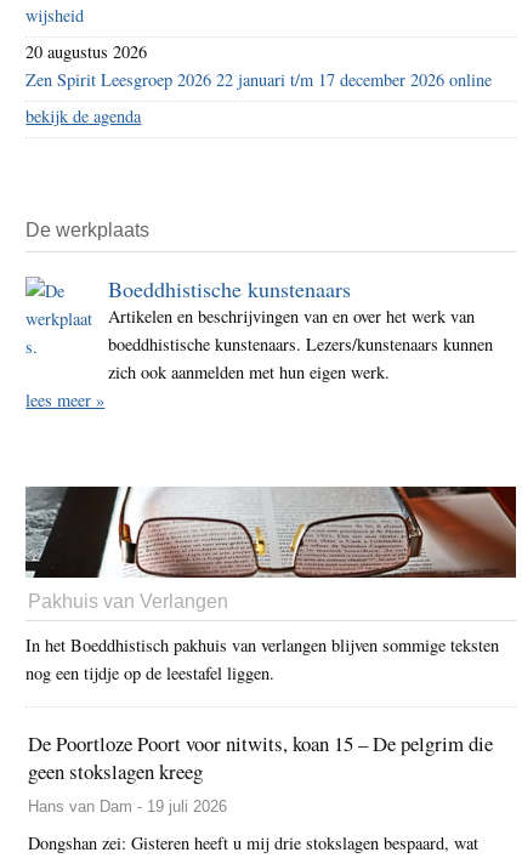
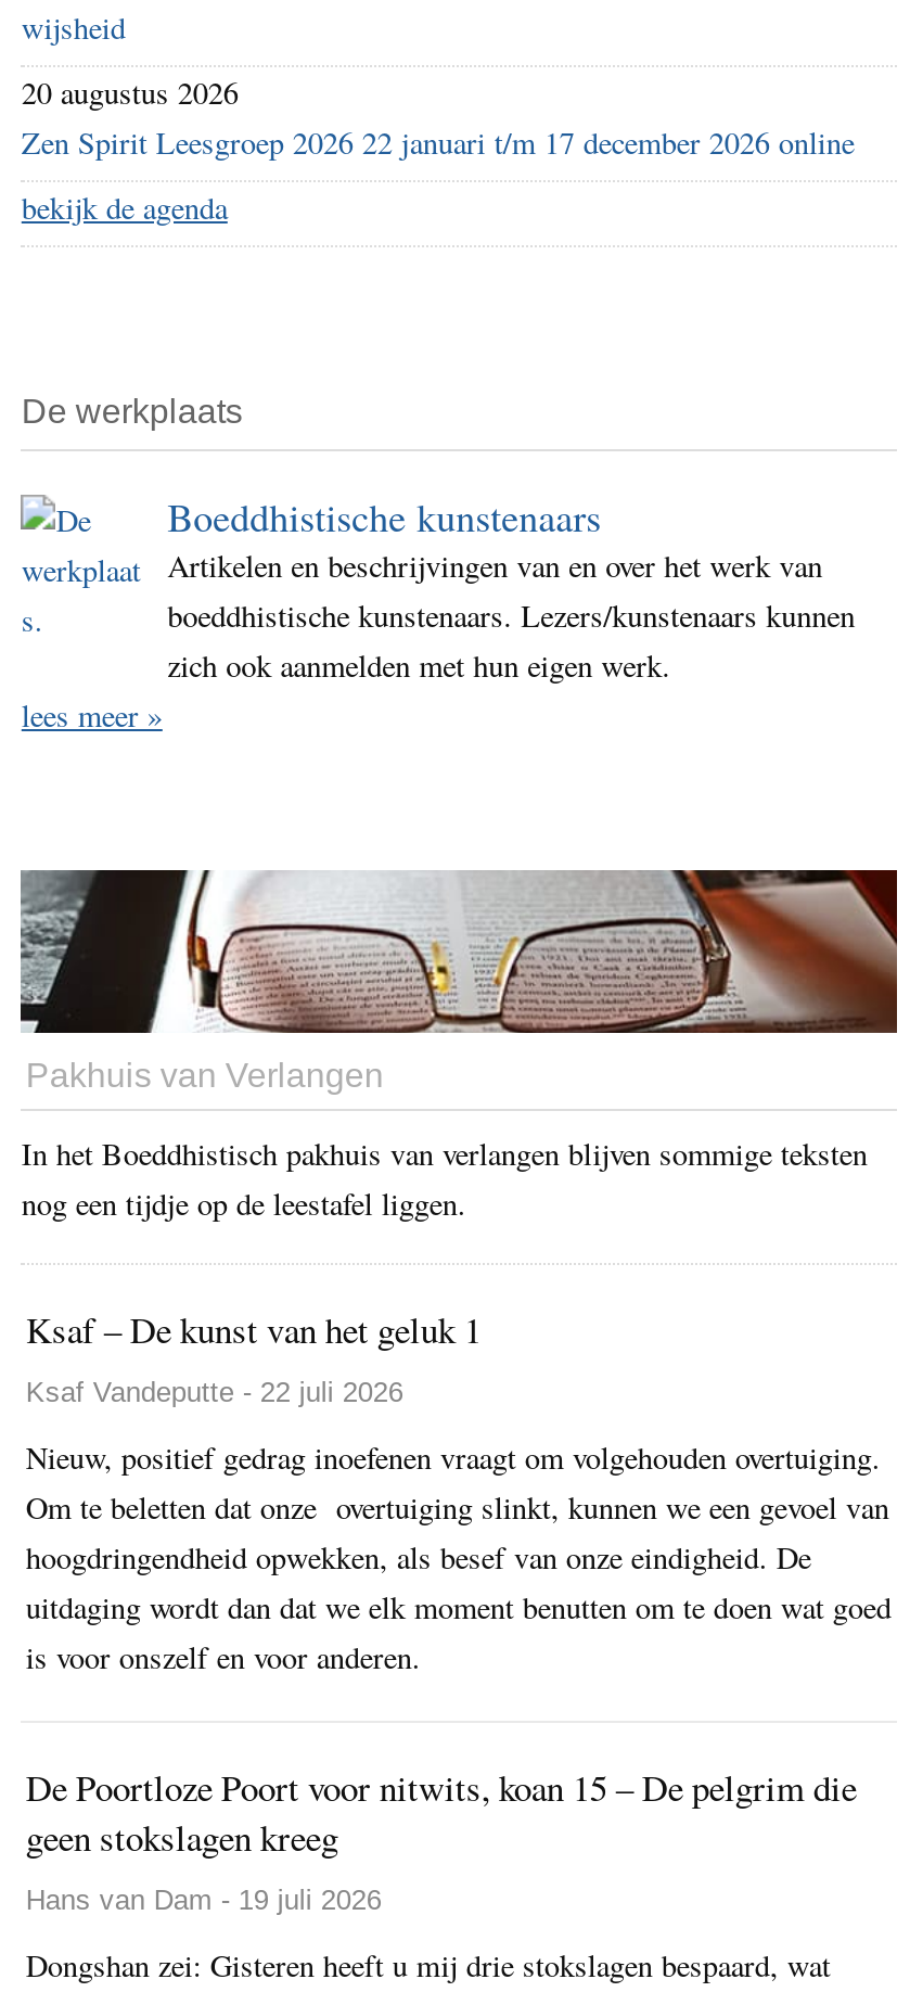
+ Ksaf – De kunst van het geluk 1
+ Ksaf Vandeputte - 22 juli 2026
+ Nieuw, positief gedrag inoefenen vraagt om volgehouden overtuiging.
+ Om te beletten dat onze overtuiging slinkt, kunnen we een gevoel van
+ hoogdringendheid opwekken, als besef van onze eindigheid. De
+ uitdaging wordt dan dat we elk moment benutten om te doen wat goed
+ is voor onszelf en voor anderen.
